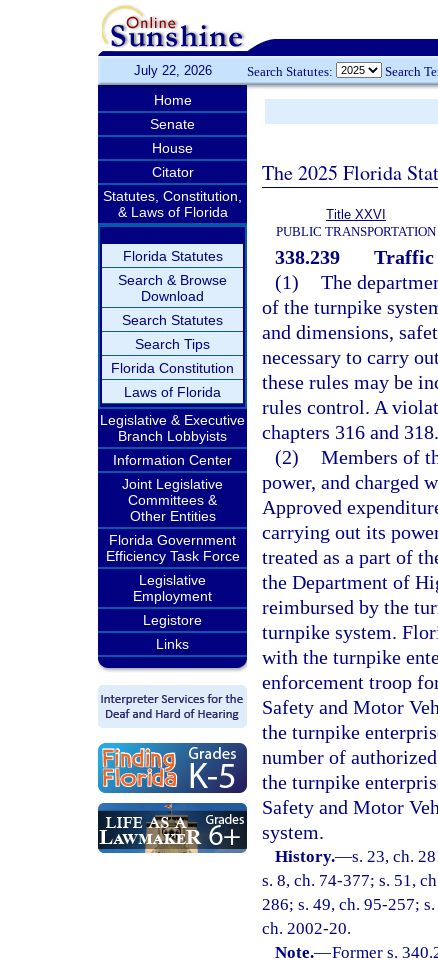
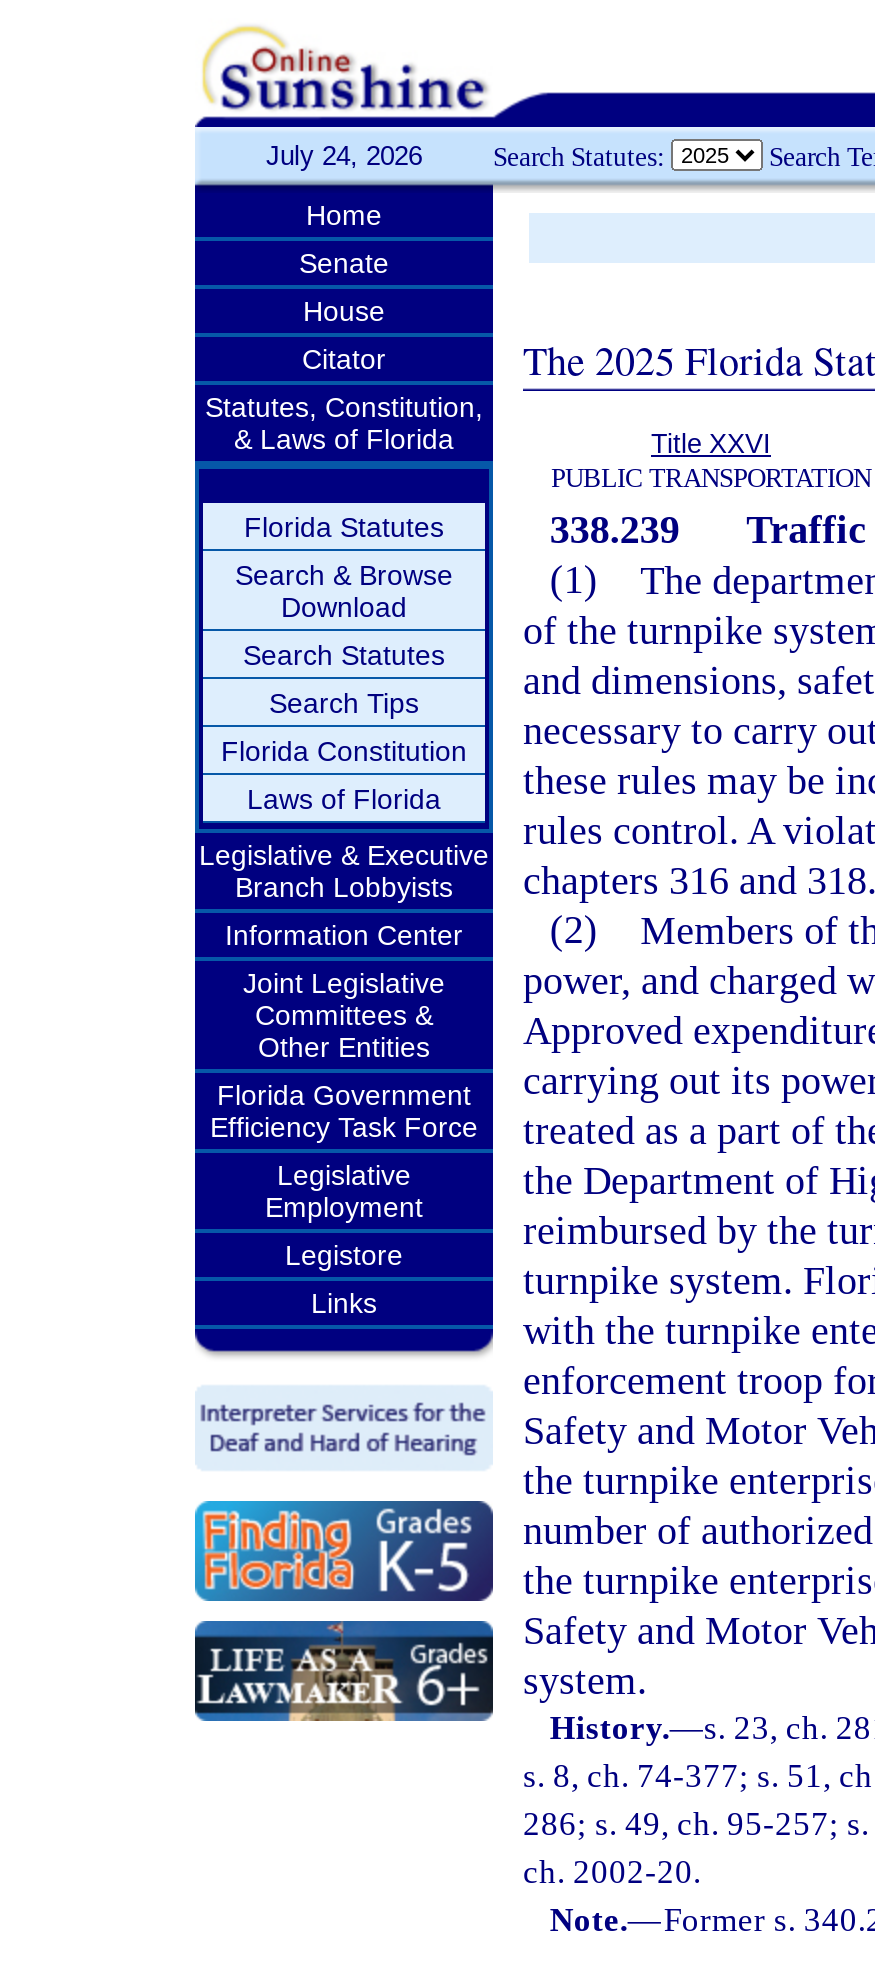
- July 22, 2026
+ July 24, 2026
